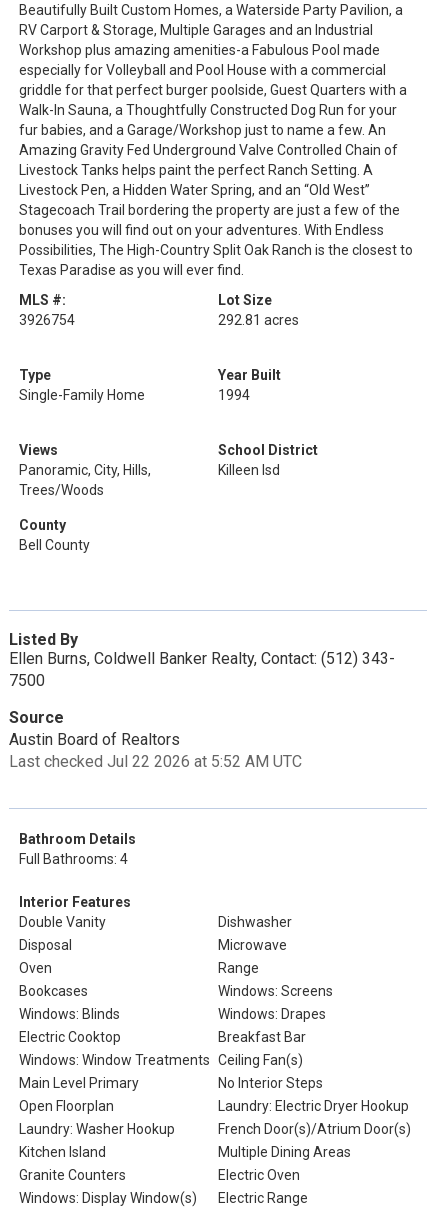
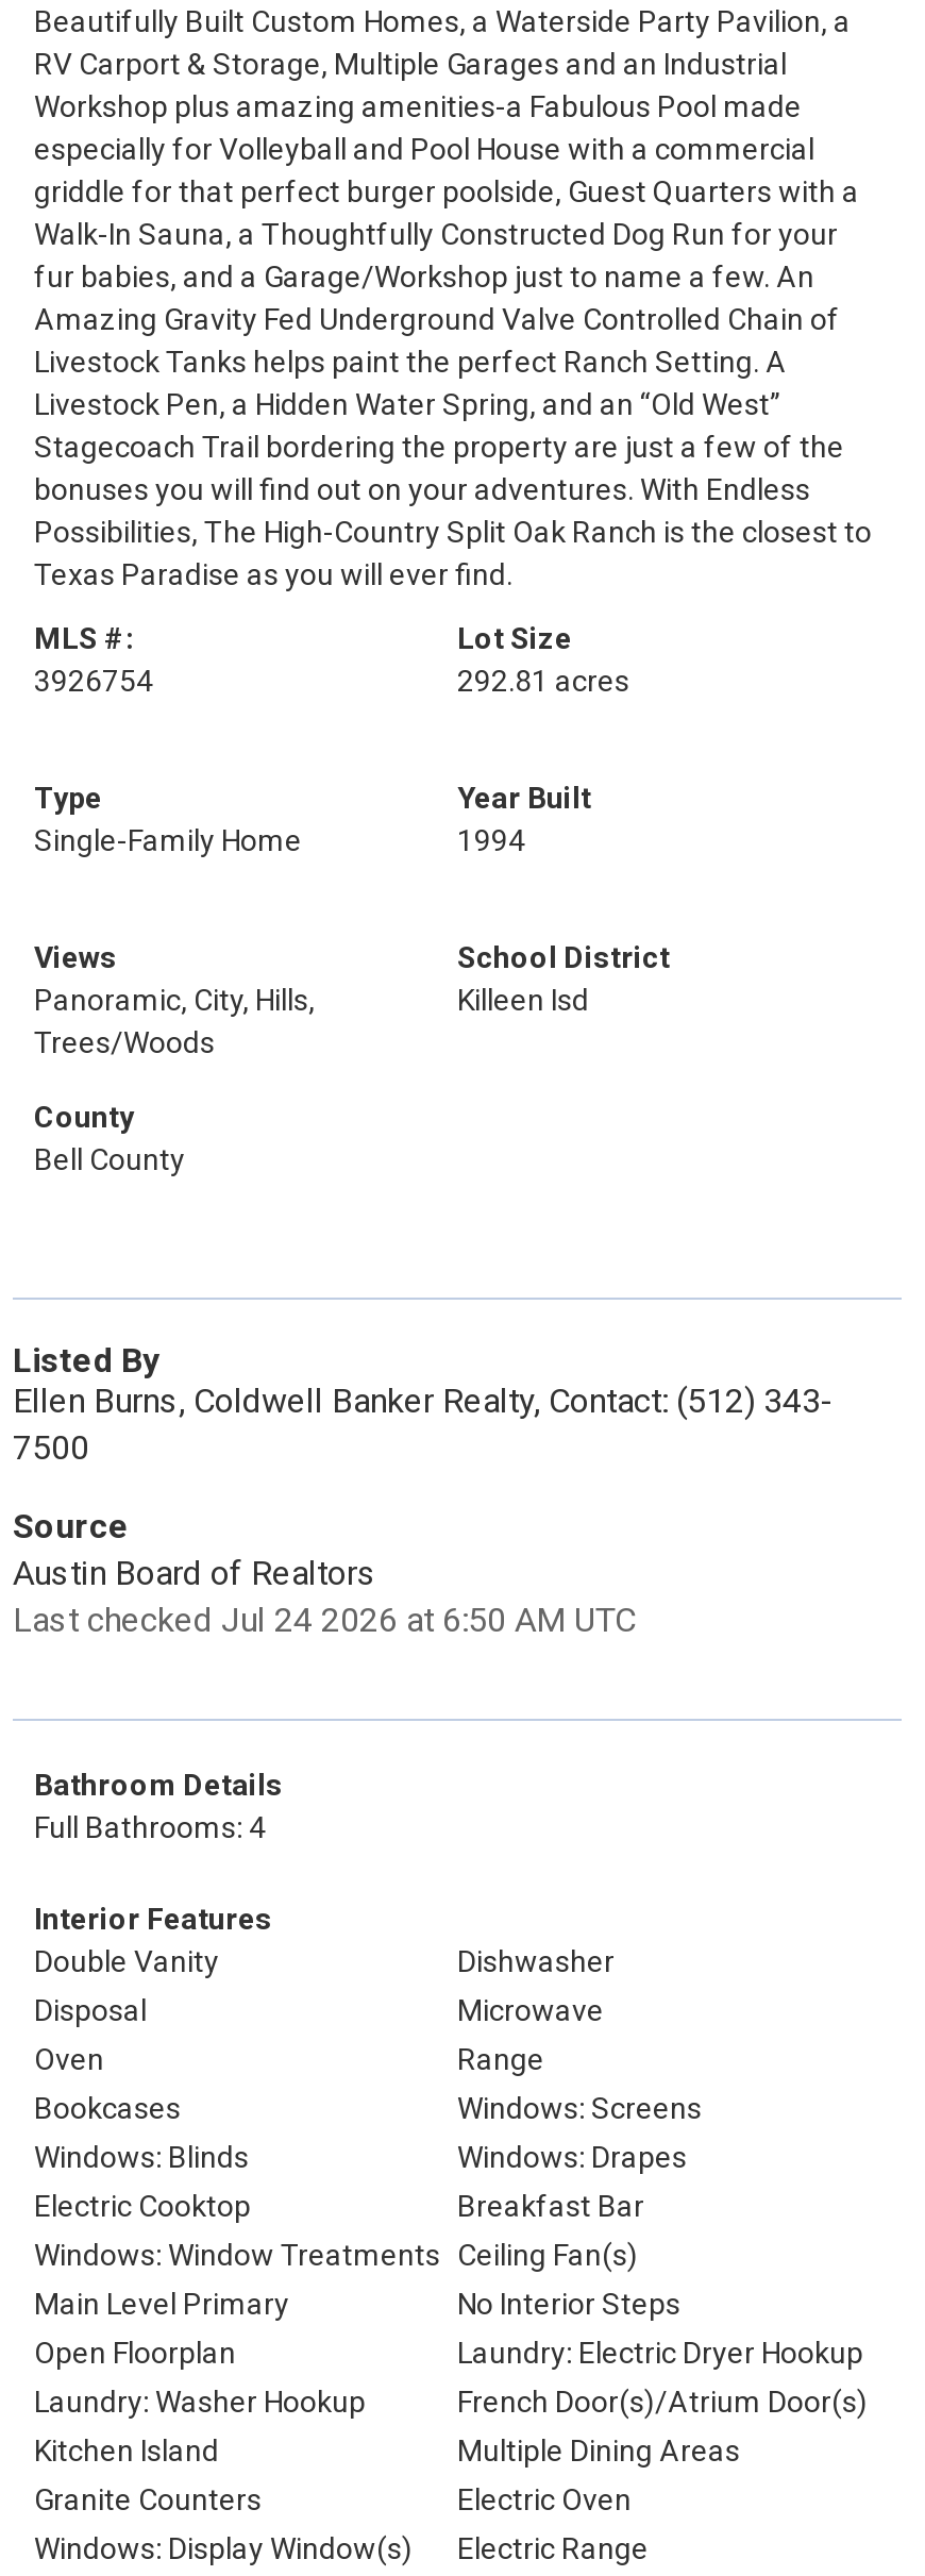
- Last checked Jul 22 2026 at 5:52 AM UTC
+ Last checked Jul 24 2026 at 6:50 AM UTC
